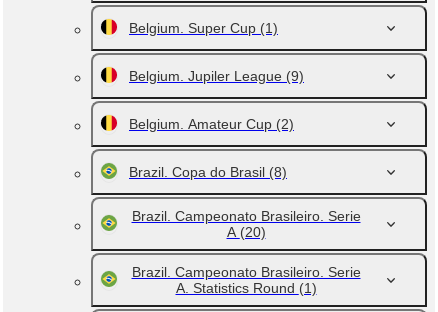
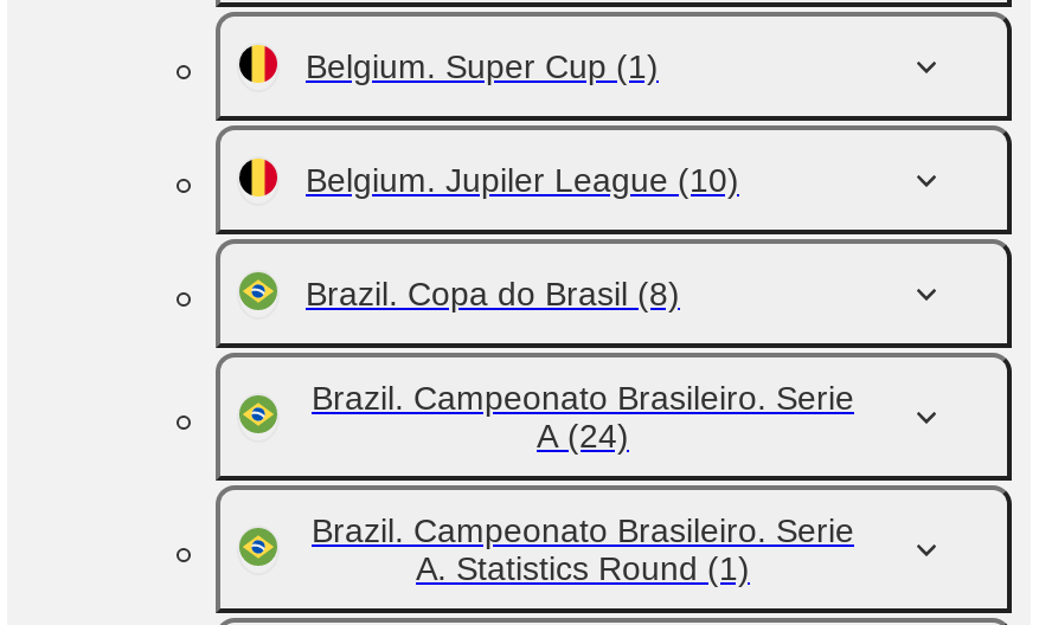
- Belgium. Jupiler League (9)
- Belgium. Amateur Cup (2)
+ Belgium. Jupiler League (10)

- A (20)
+ A (24)
